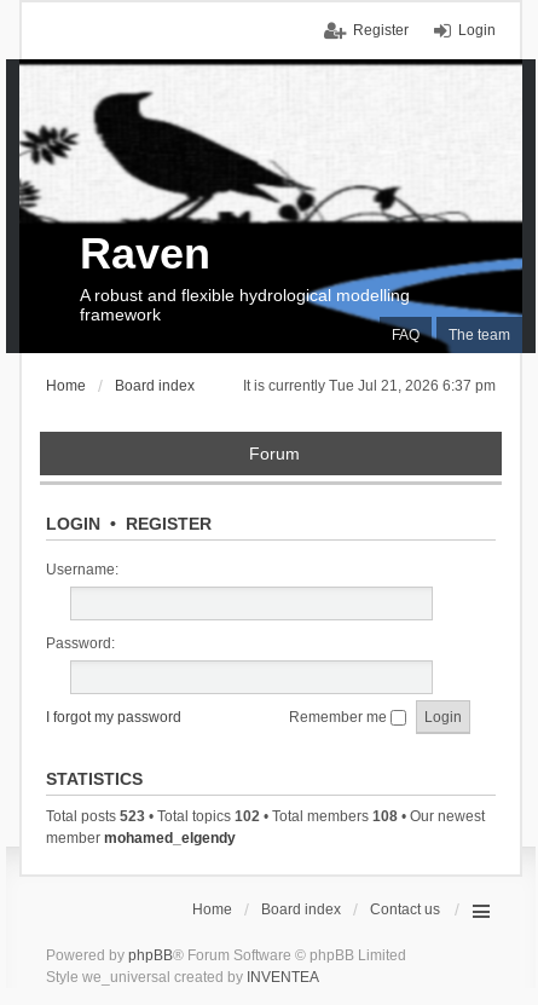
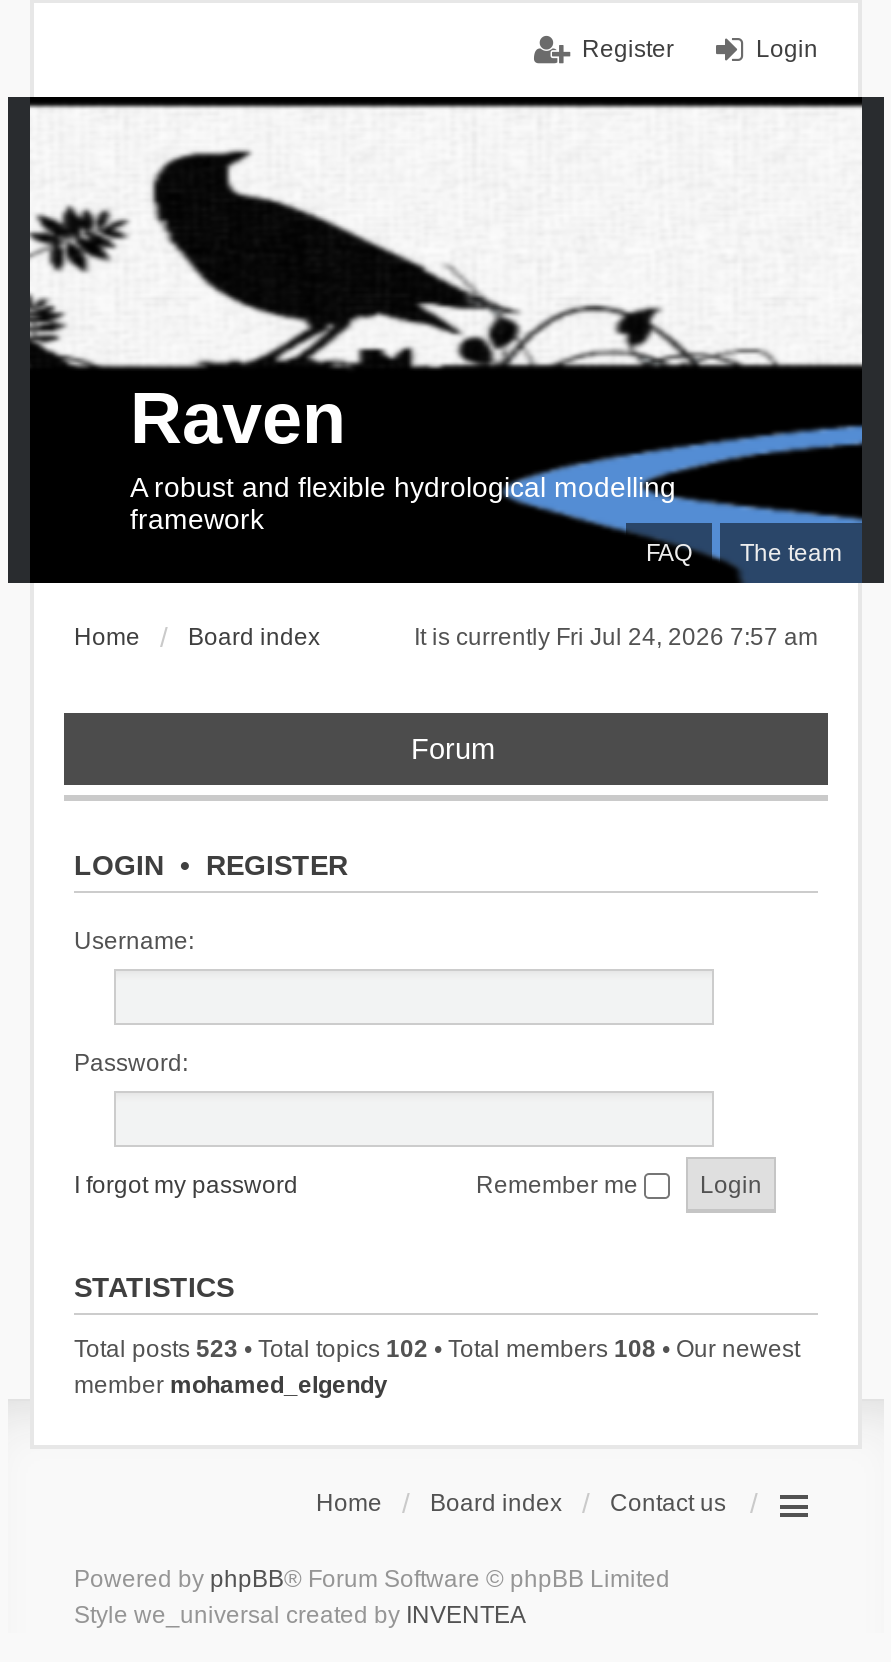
- It is currently Tue Jul 21, 2026 6:37 pm
+ It is currently Fri Jul 24, 2026 7:57 am
